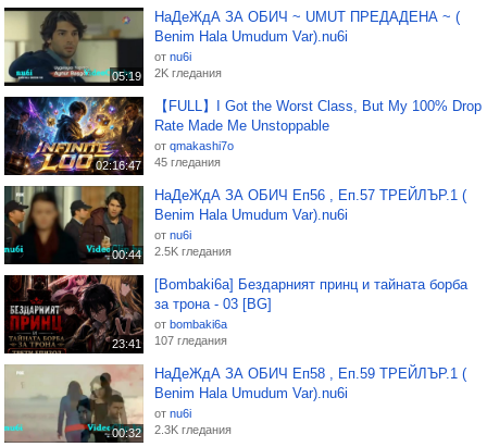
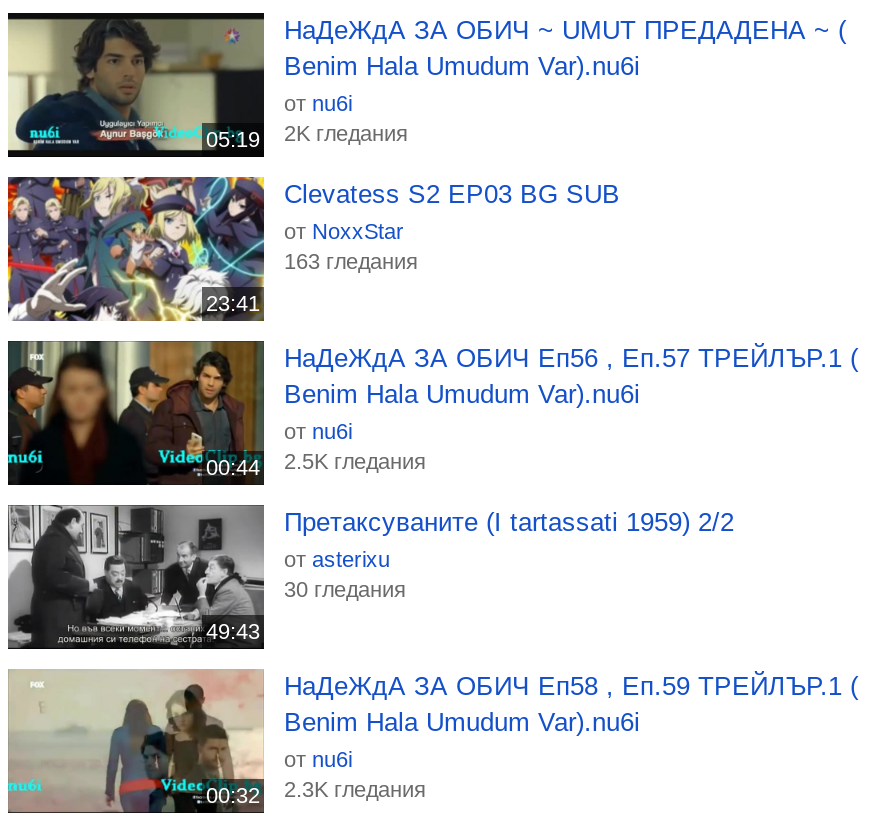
- [image]
- 02:16:47
+ [image]
+ 23:41

- 【FULL】I Got the Worst Class, But My 100% Drop
- Rate Made Me Unstoppable
- от qmakashi7o
- 45 гледания
+ Clevatess S2 EP03 BG SUB
+ от NoxxStar
+ 163 гледания

- [image]
- 23:41
+ [image]
+ 49:43

- [Bombaki6a] Бездарният принц и тайната борба
- за трона - 03 [BG]
- от bombaki6a
- 107 гледания
+ Претаксуваните (I tartassati 1959) 2/2
+ от asterixu
+ 30 гледания
